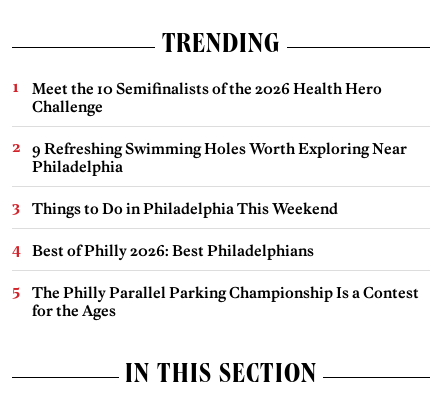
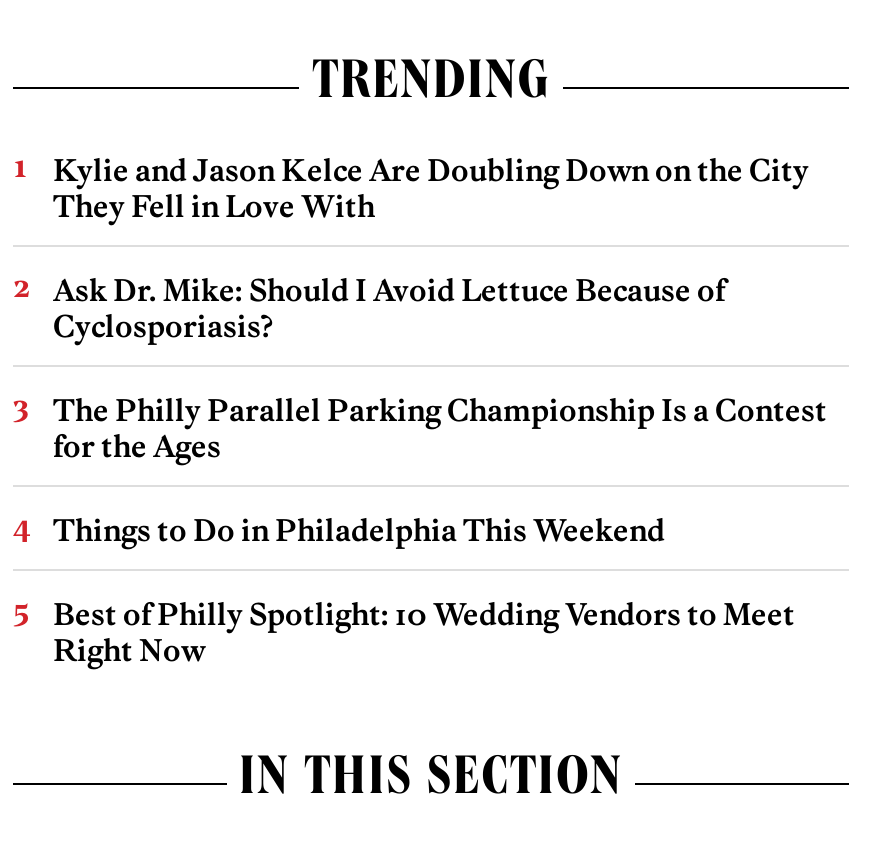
- Meet the 10 Semifinalists of the 2026 Health Hero
- Challenge
- 9 Refreshing Swimming Holes Worth Exploring Near
- Philadelphia
- Best of Philly 2026: Best Philadelphians
+ Kylie and Jason Kelce Are Doubling Down on the City
+ They Fell in Love With
+ Ask Dr. Mike: Should I Avoid Lettuce Because of
+ Cyclosporiasis?

moved down: Things to Do in Philadelphia This Weekend

moved up: The Philly Parallel Parking Championship Is a Contest | for the Ages

+ Best of Philly Spotlight: 10 Wedding Vendors to Meet
+ Right Now
